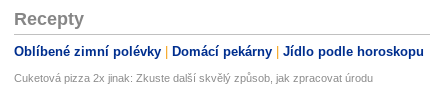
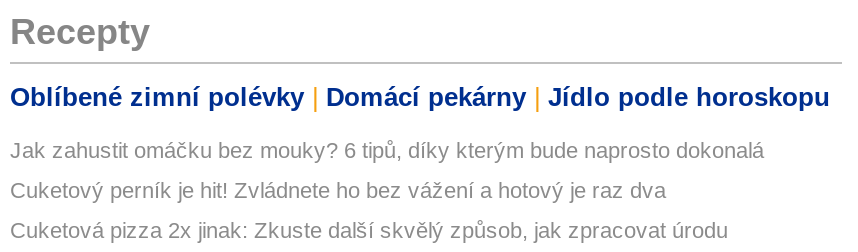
+ Jak zahustit omáčku bez mouky? 6 tipů, díky kterým bude naprosto dokonalá
+ Cuketový perník je hit! Zvládnete ho bez vážení a hotový je raz dva
